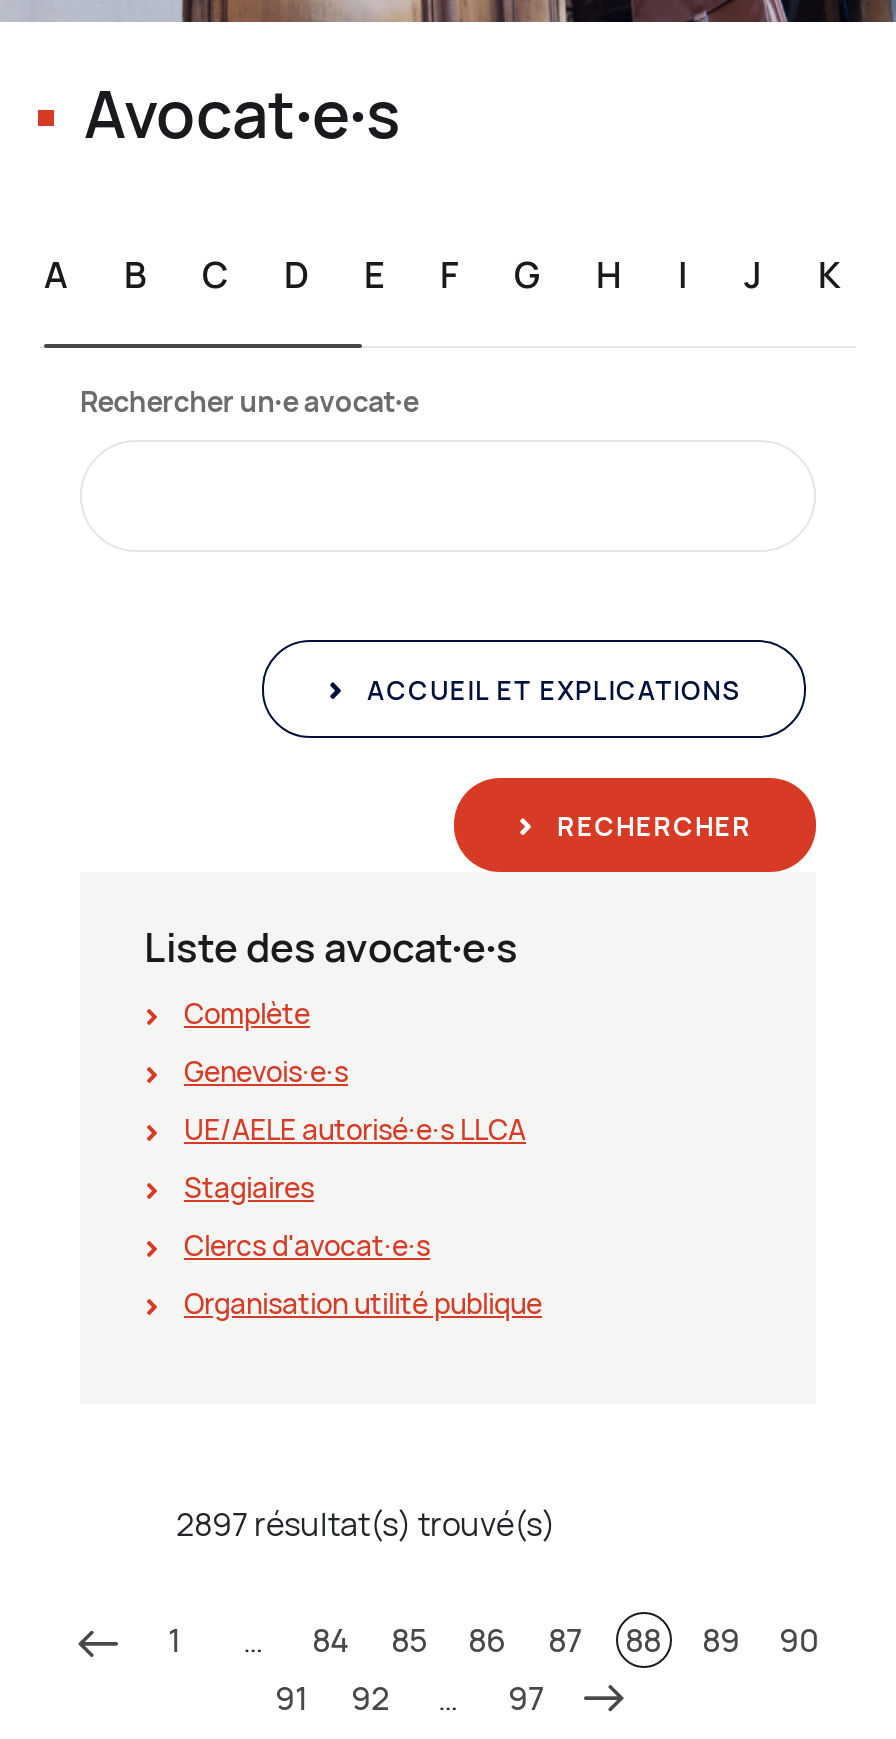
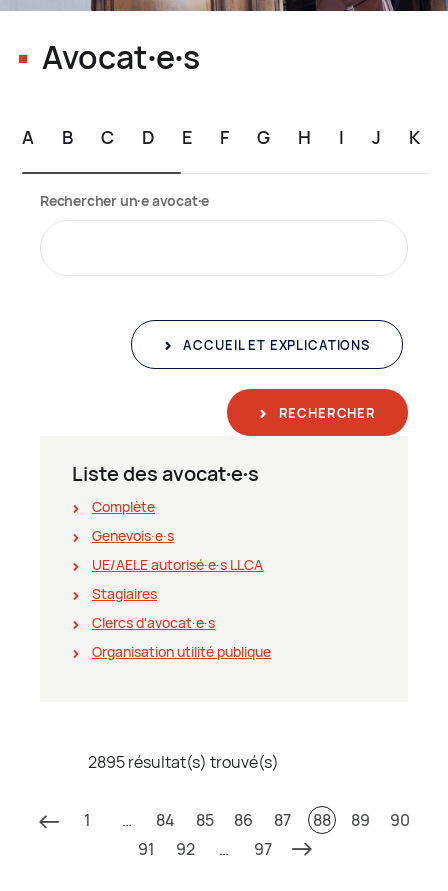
- 2897 résultat(s) trouvé(s)
+ 2895 résultat(s) trouvé(s)
